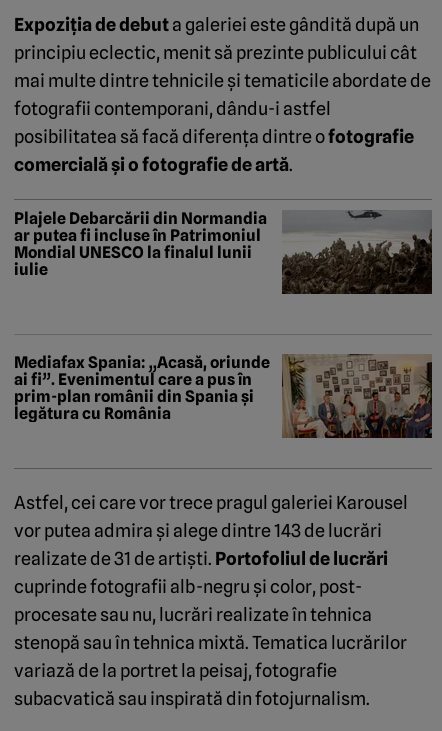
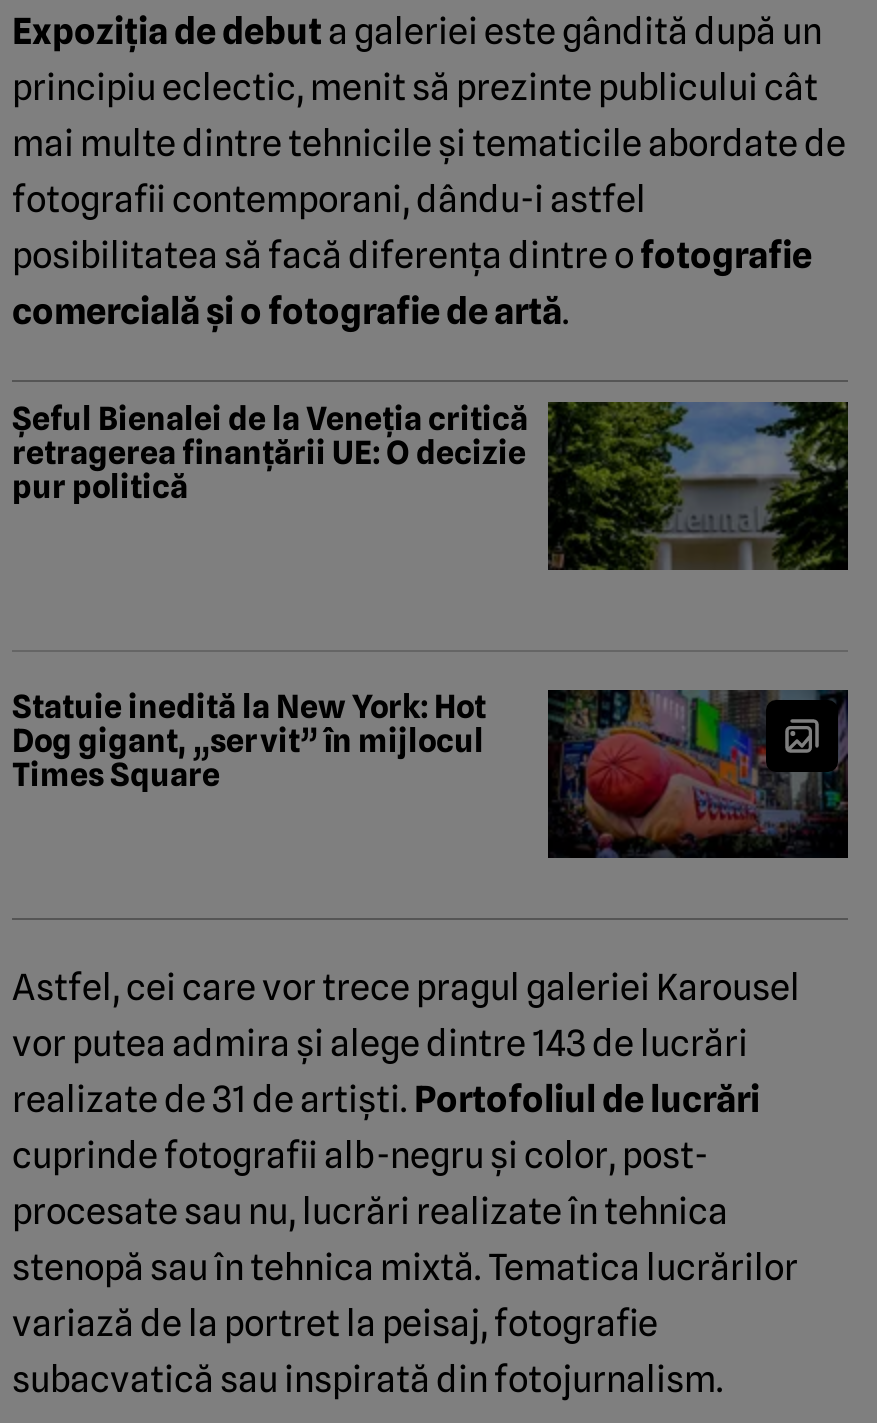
- [image]
- Plajele Debarcării din Normandia
- ar putea fi incluse în Patrimoniul
- Mondial UNESCO la finalul lunii
- iulie
+ [image]
+ Șeful Bienalei de la Veneția critică
+ retragerea finanțării UE: O decizie
+ pur politică

- [image]
- Mediafax Spania: „Acasă, oriunde
- ai fi”. Evenimentul care a pus în
- prim-plan românii din Spania și
- legătura cu România
+ [image]
+ Statuie inedită la New York: Hot
+ Dog gigant, „servit” în mijlocul
+ Times Square
